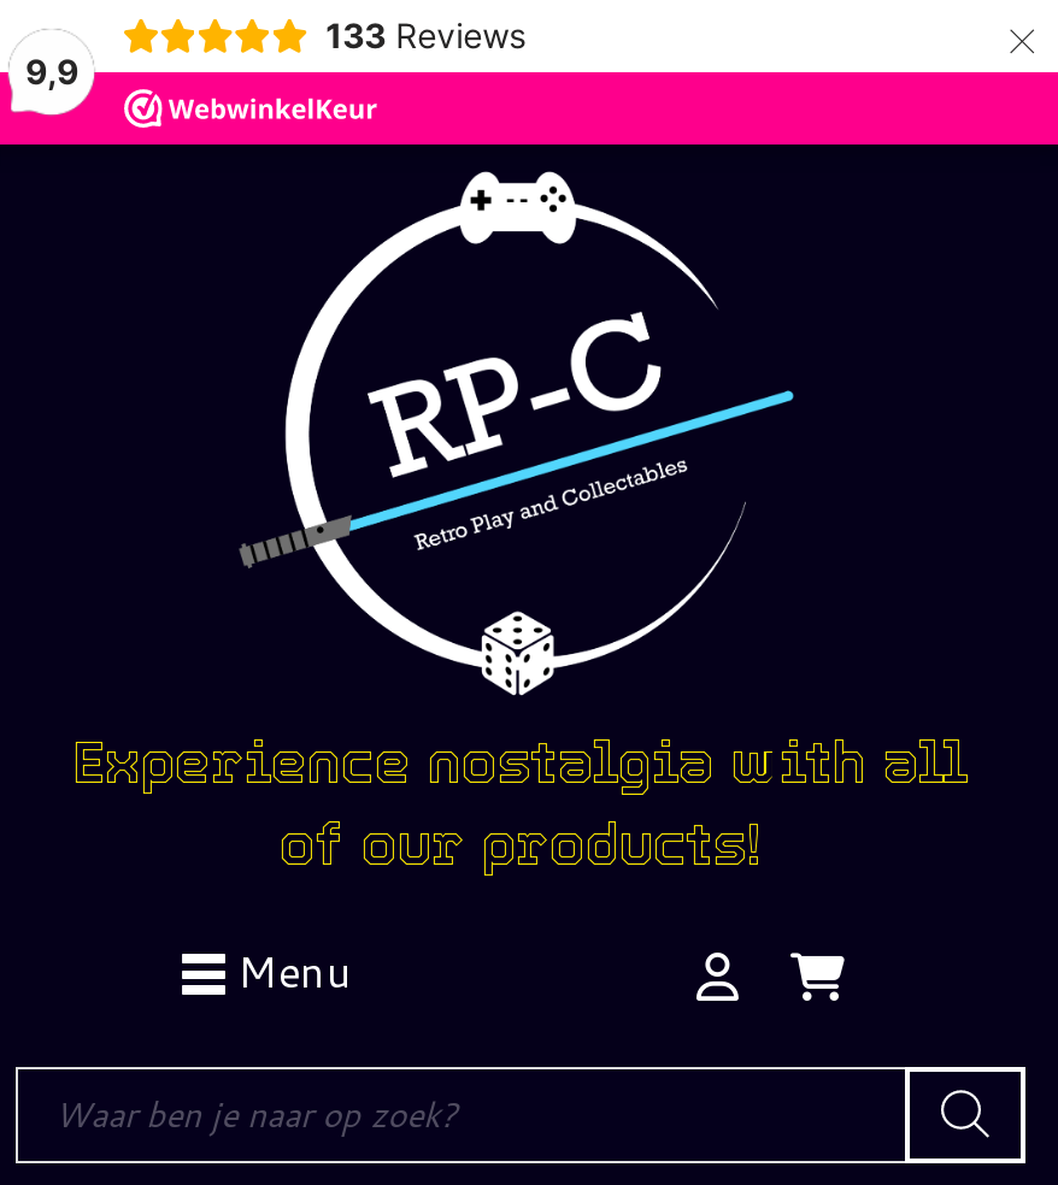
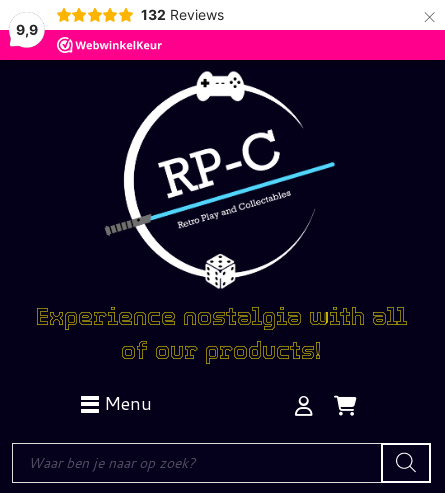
- 133 Reviews
+ 132 Reviews
